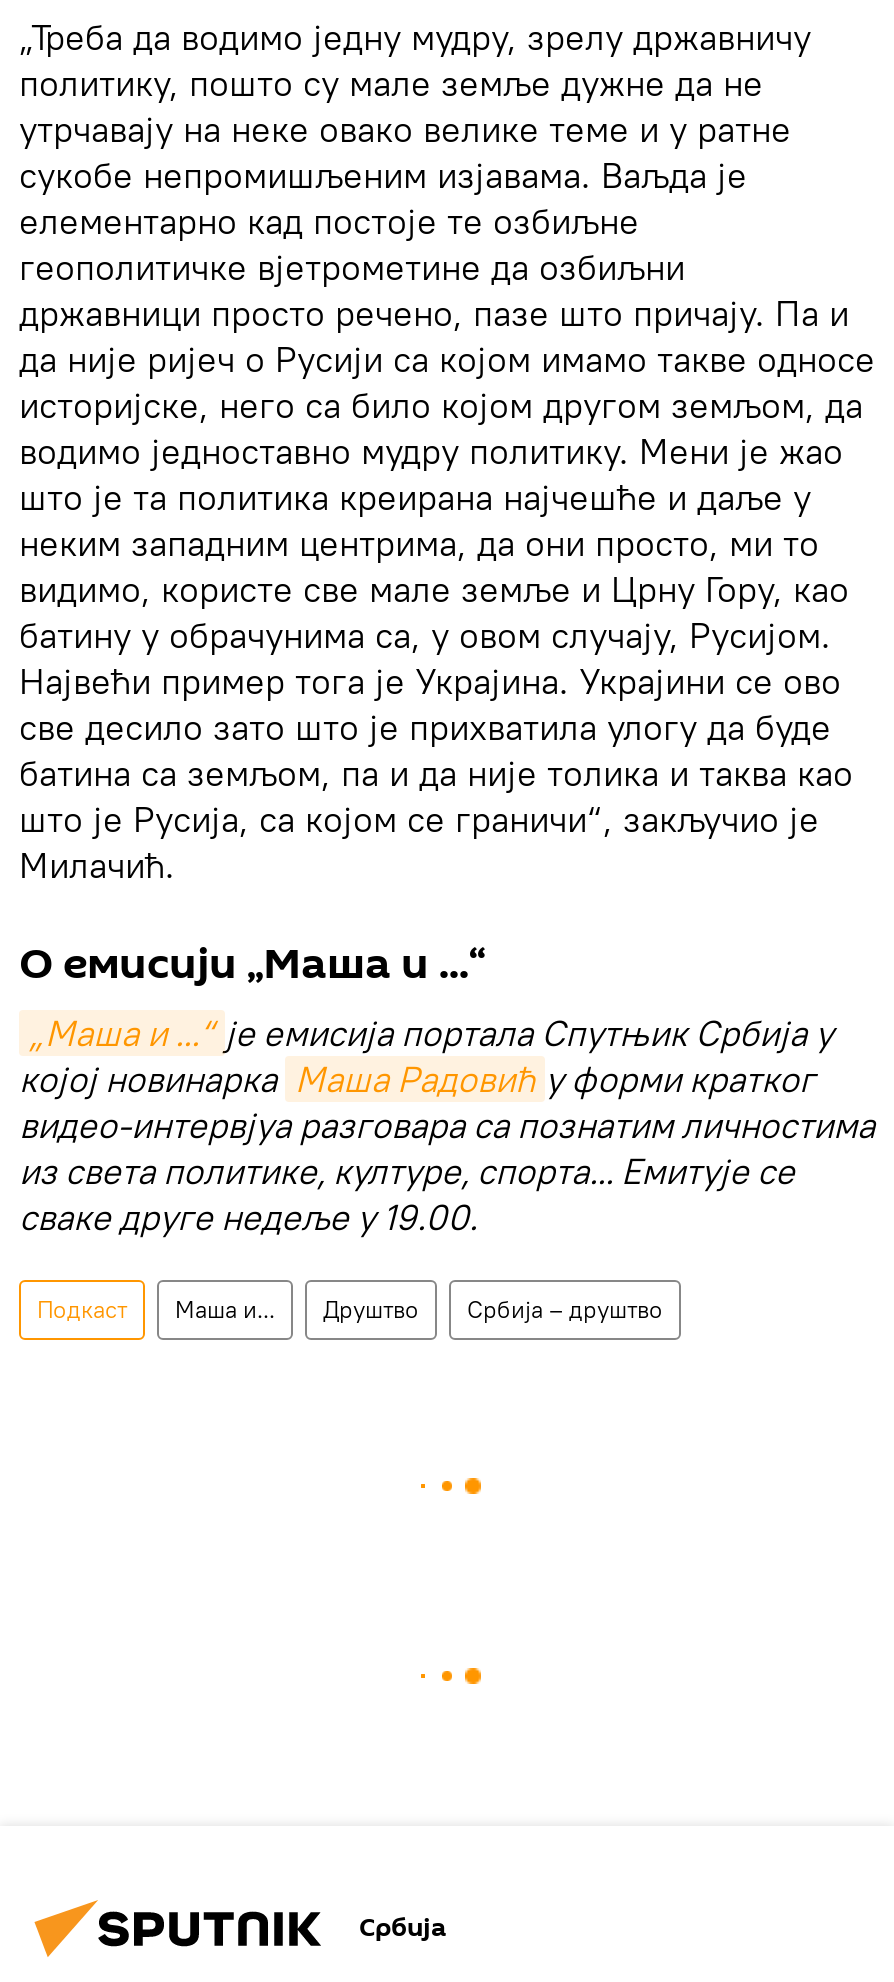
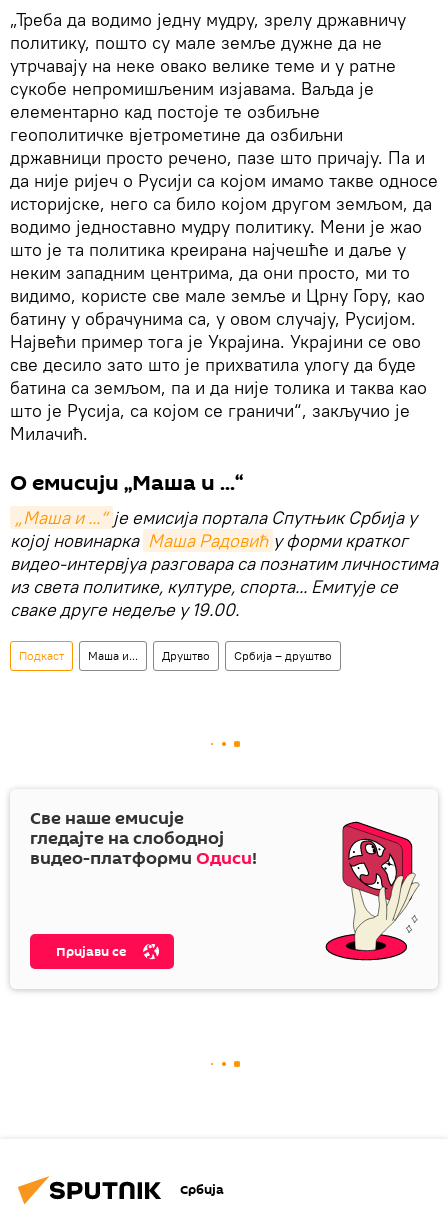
+ Све наше емисије
+ гледајте на слободној
+ видео-платформиОдиси!

+ Пријави се

+ [image]
